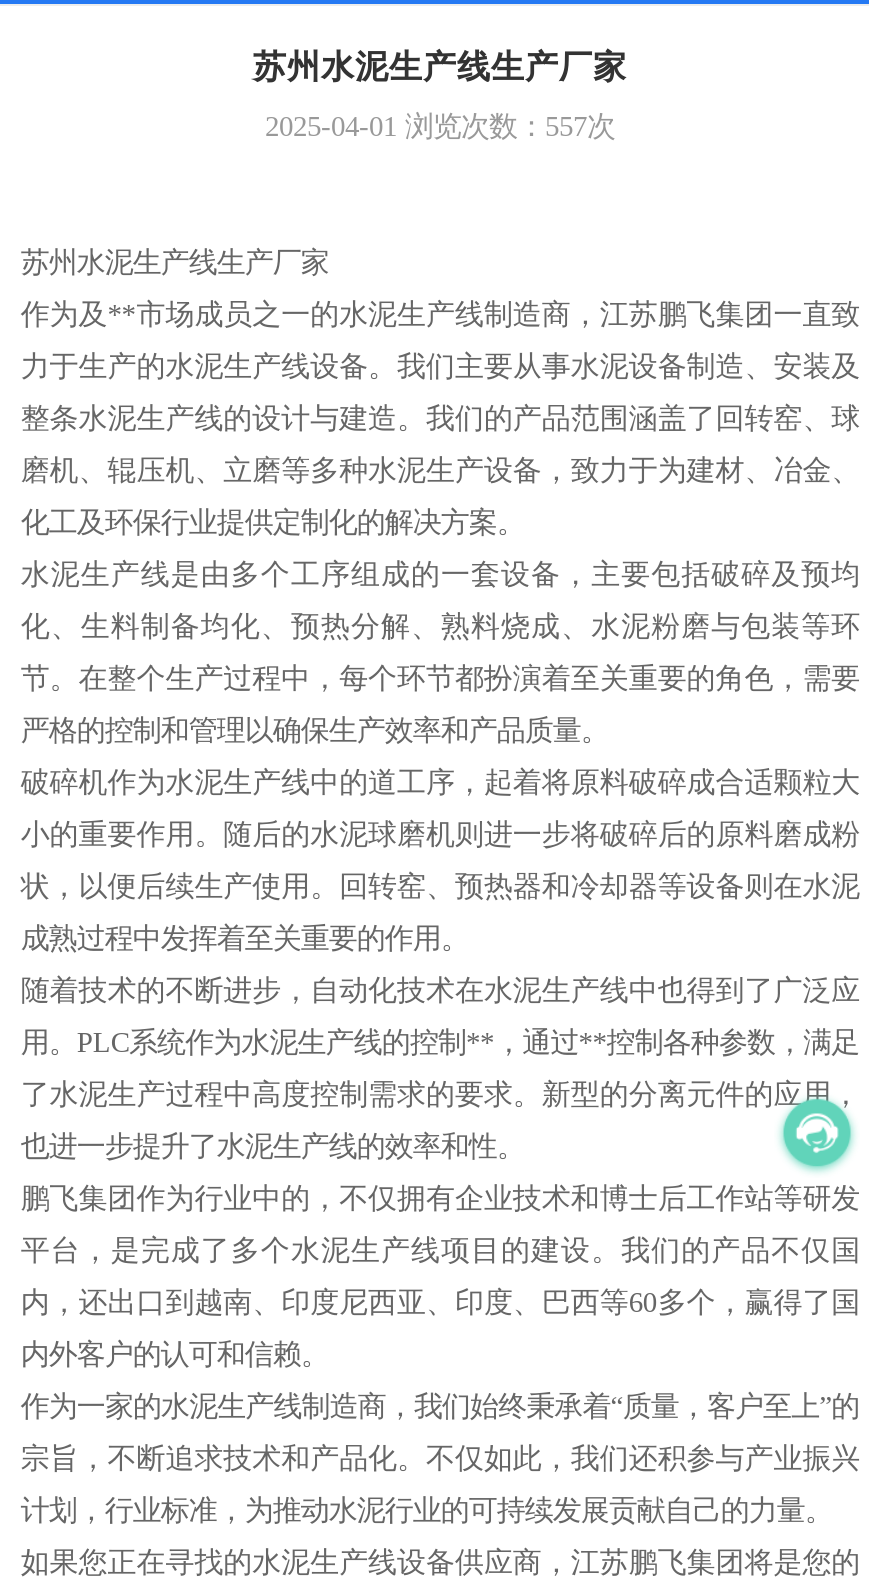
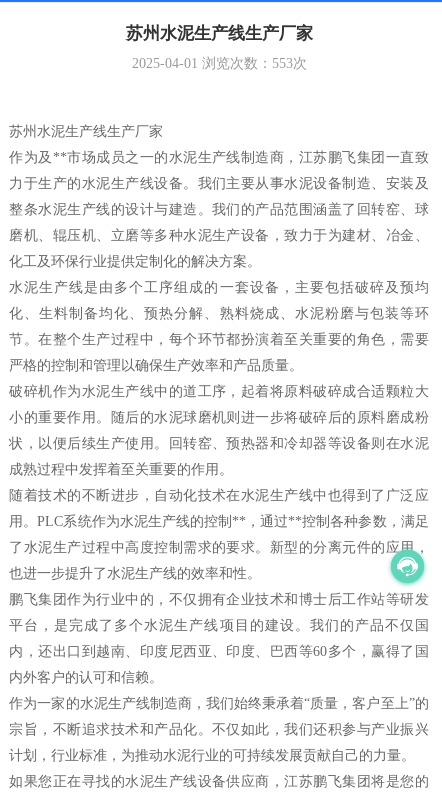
- 2025-04-01浏览次数：557次
+ 2025-04-01浏览次数：553次
